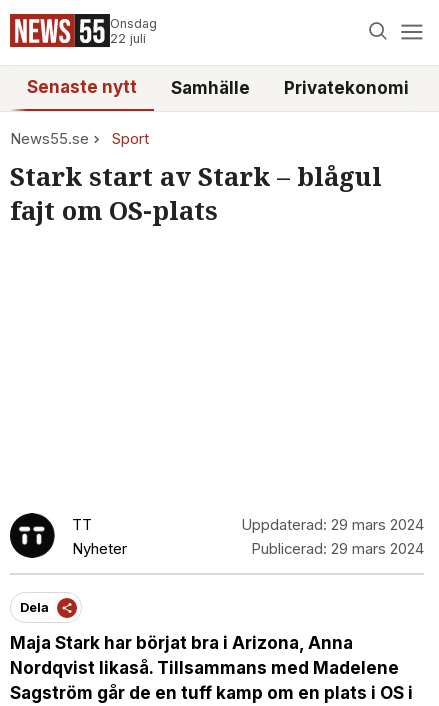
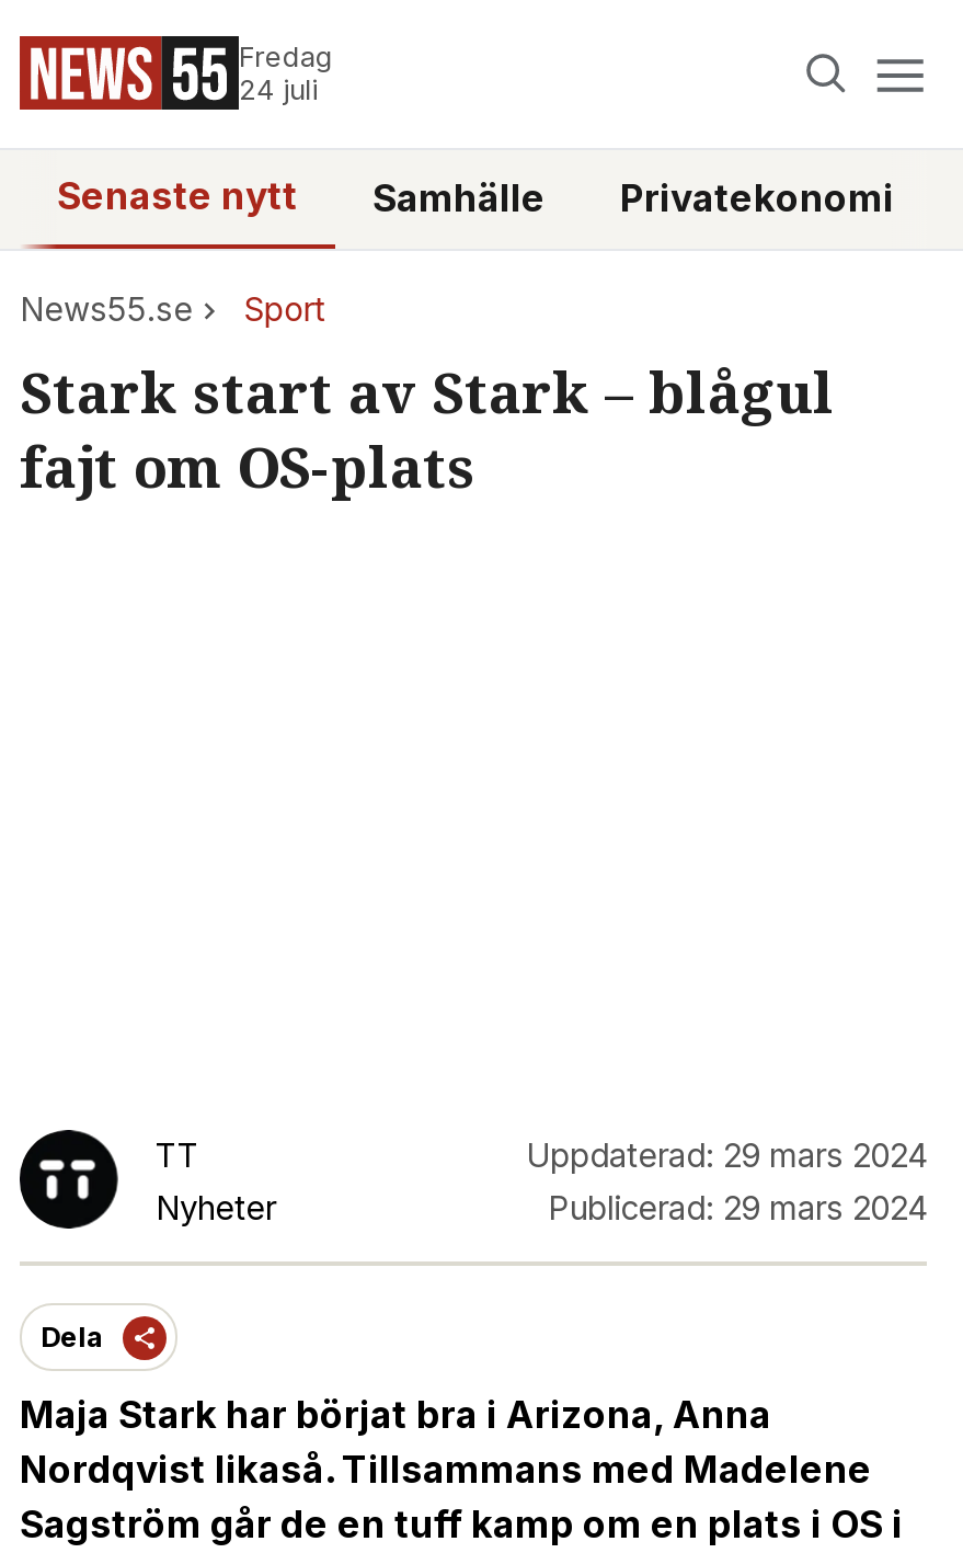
- Onsdag
- 22 juli
+ Fredag
+ 24 juli
